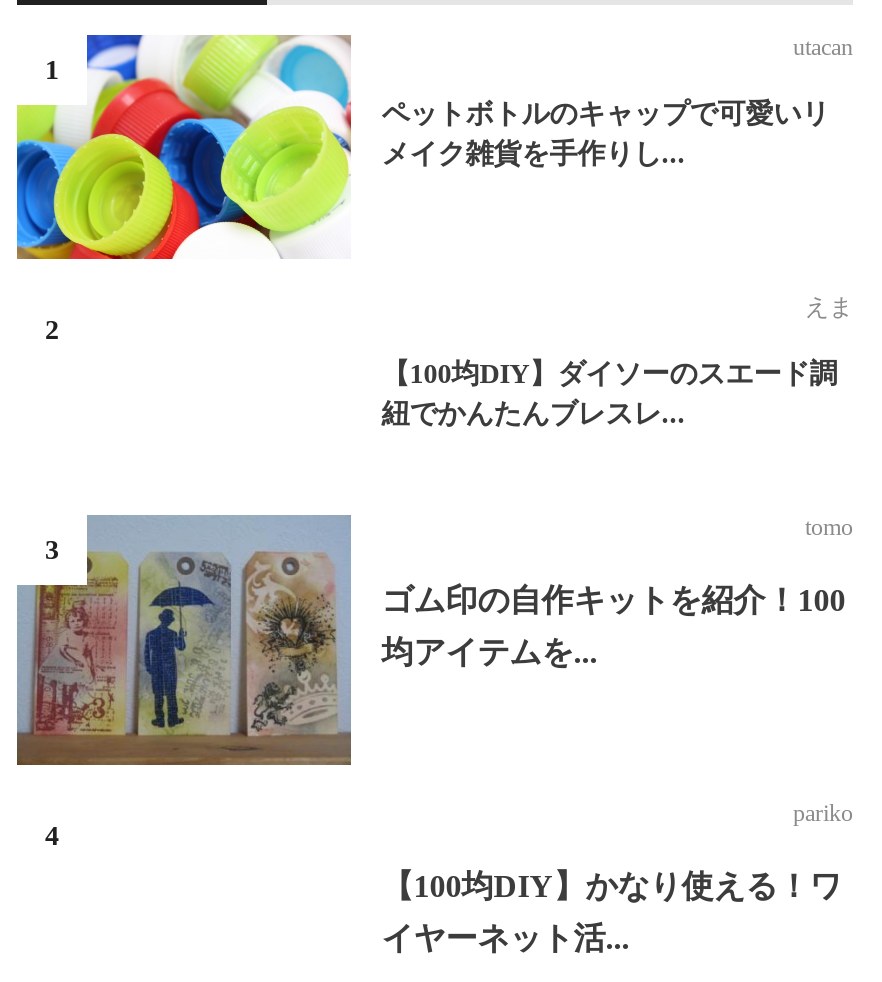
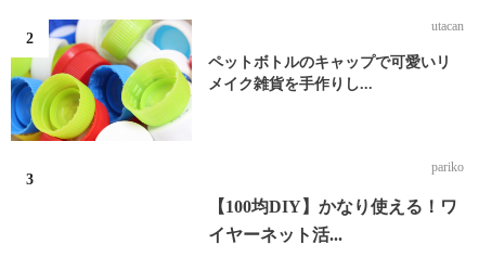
- えま

- 【100均DIY】ダイソーのスエード調
- 紐でかんたんブレスレ...

- [image]
- ゴム印の自作キットを紹介！100
- 均アイテムを...

- tomo
